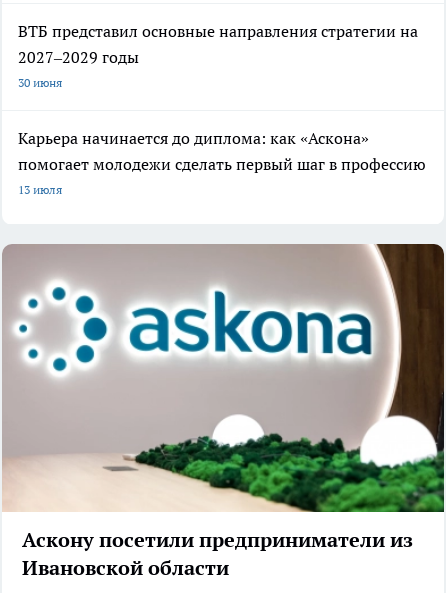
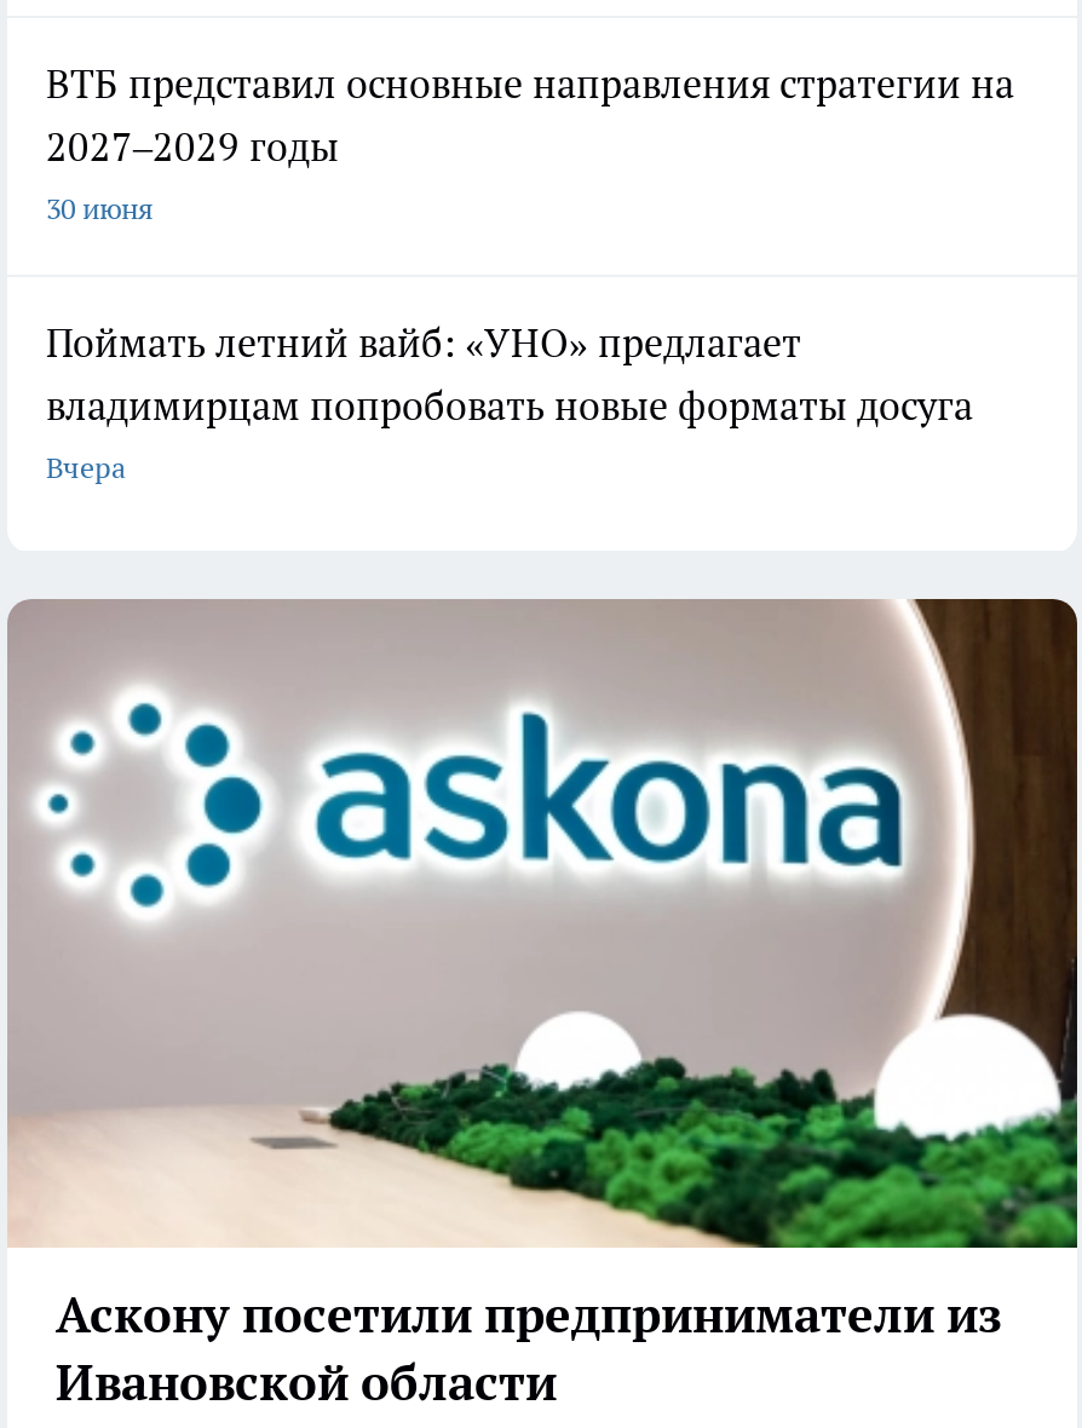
- Карьера начинается до диплома: как «Аскона»
- помогает молодежи сделать первый шаг в профессию
- 13 июля
+ Поймать летний вайб: «УНО» предлагает
+ владимирцам попробовать новые форматы досуга
+ Вчера
